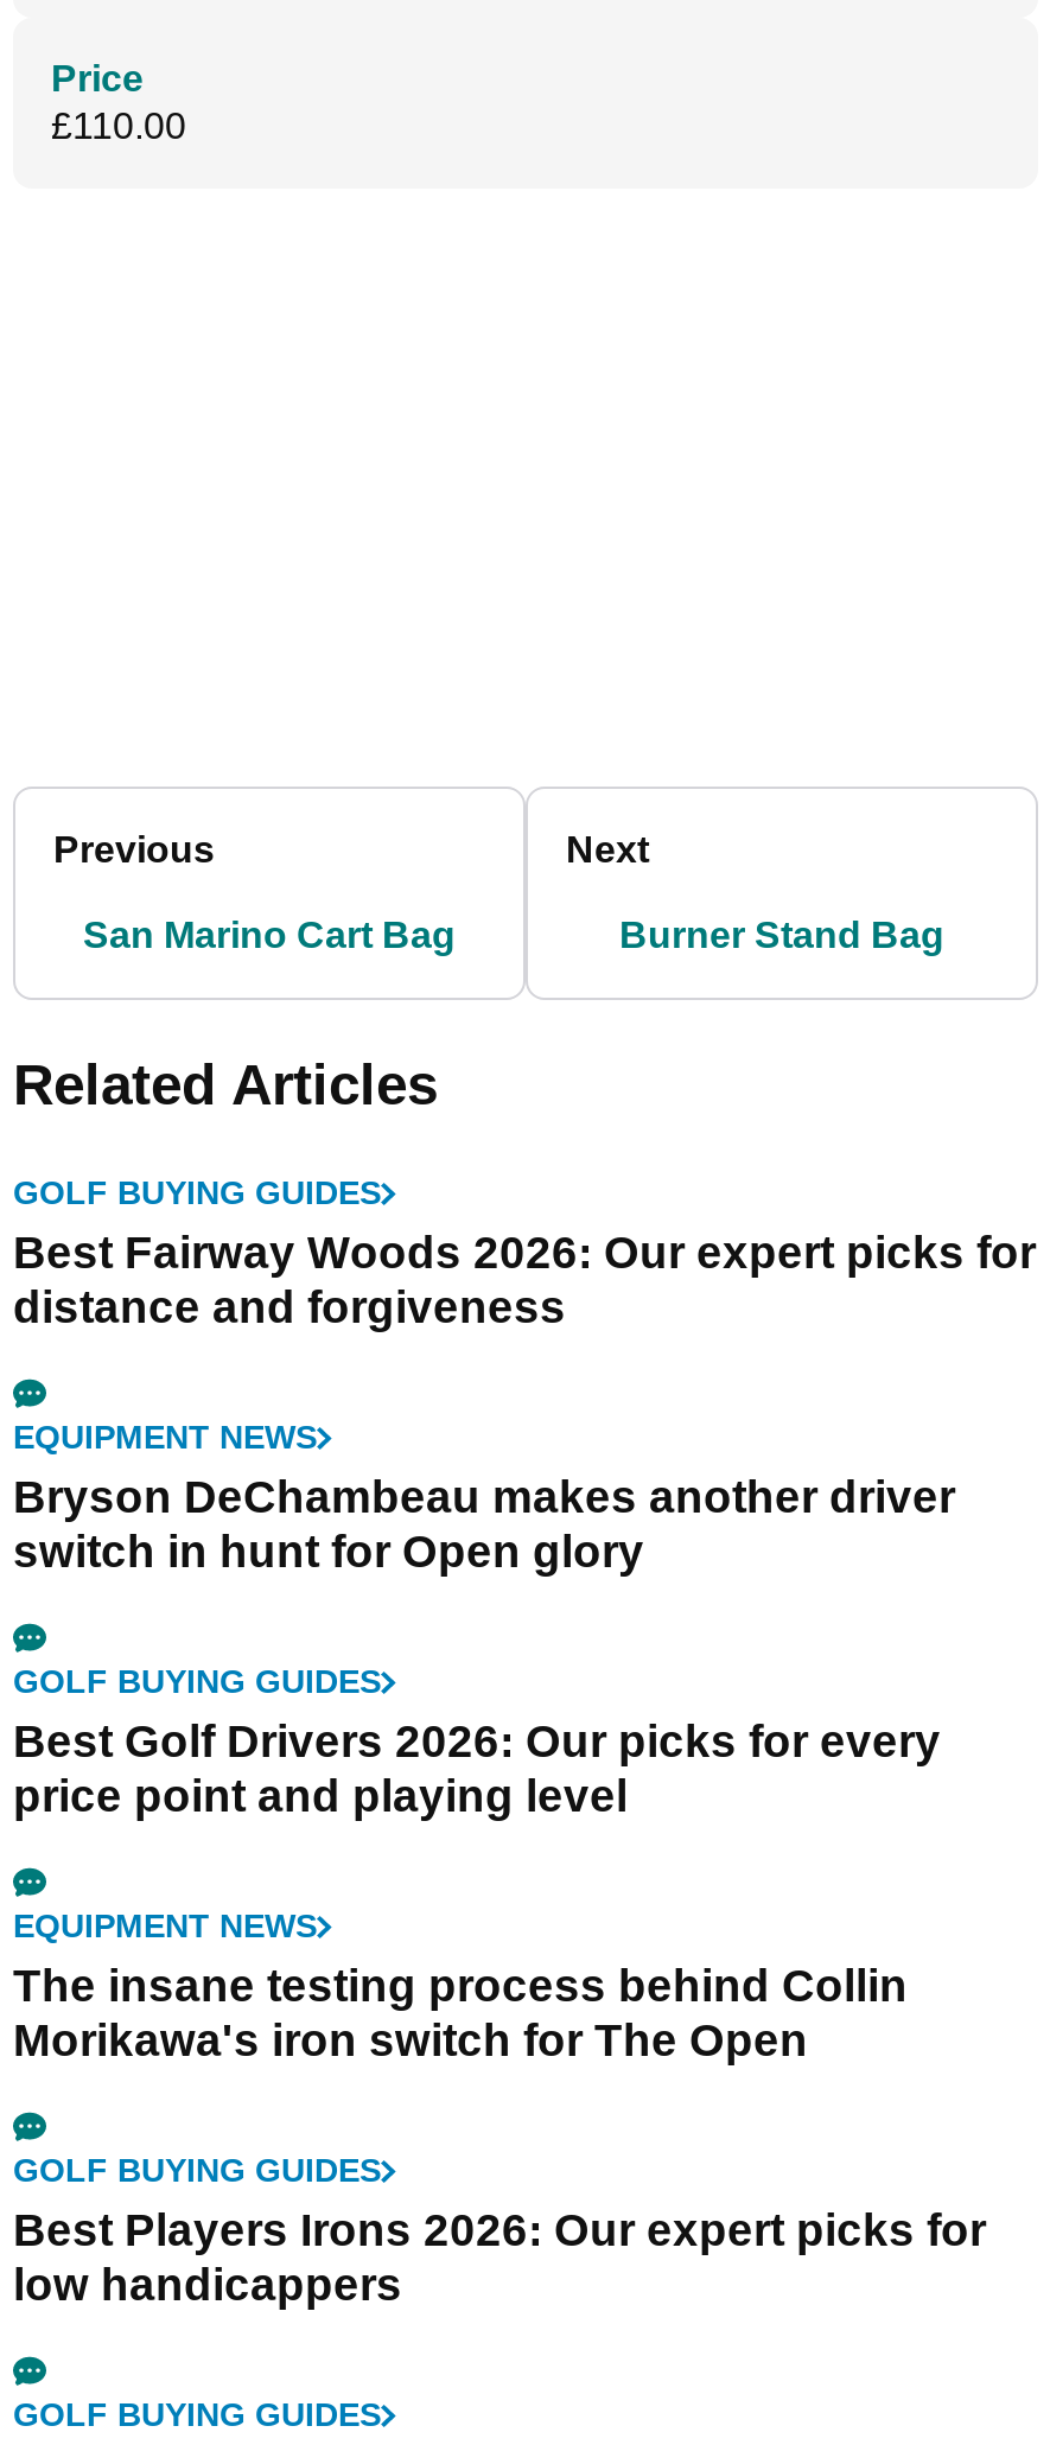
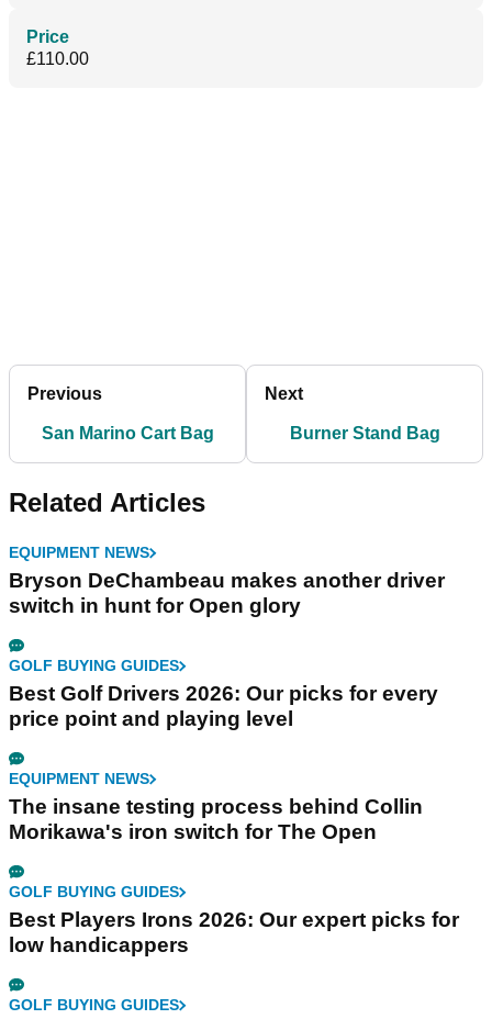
- GOLF BUYING GUIDES
- Best Fairway Woods 2026: Our expert picks for
- distance and forgiveness
